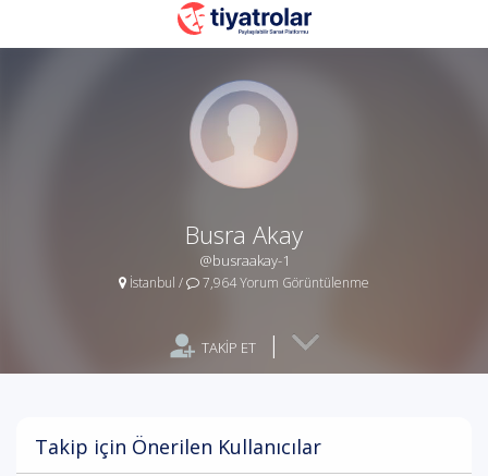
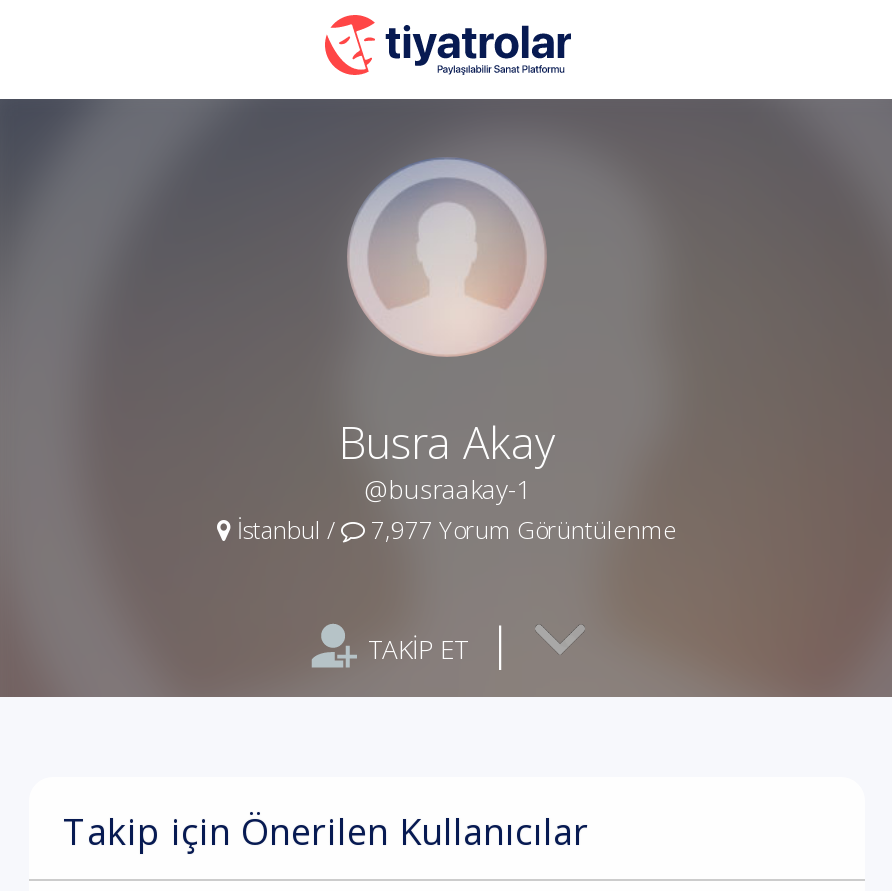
- 7,964 Yorum Görüntülenme
+ 7,977 Yorum Görüntülenme
